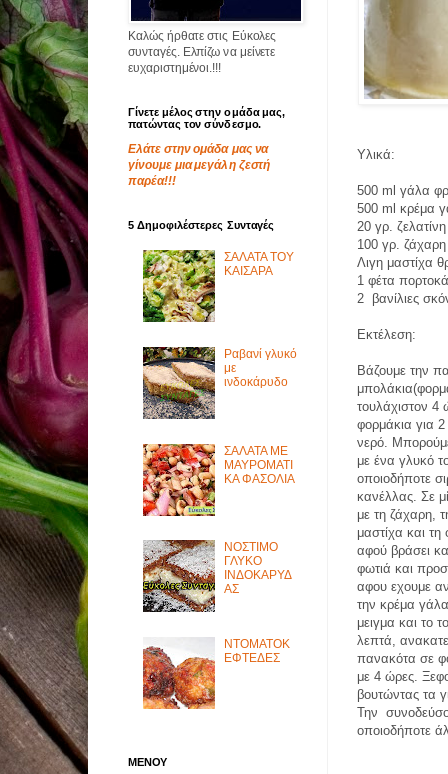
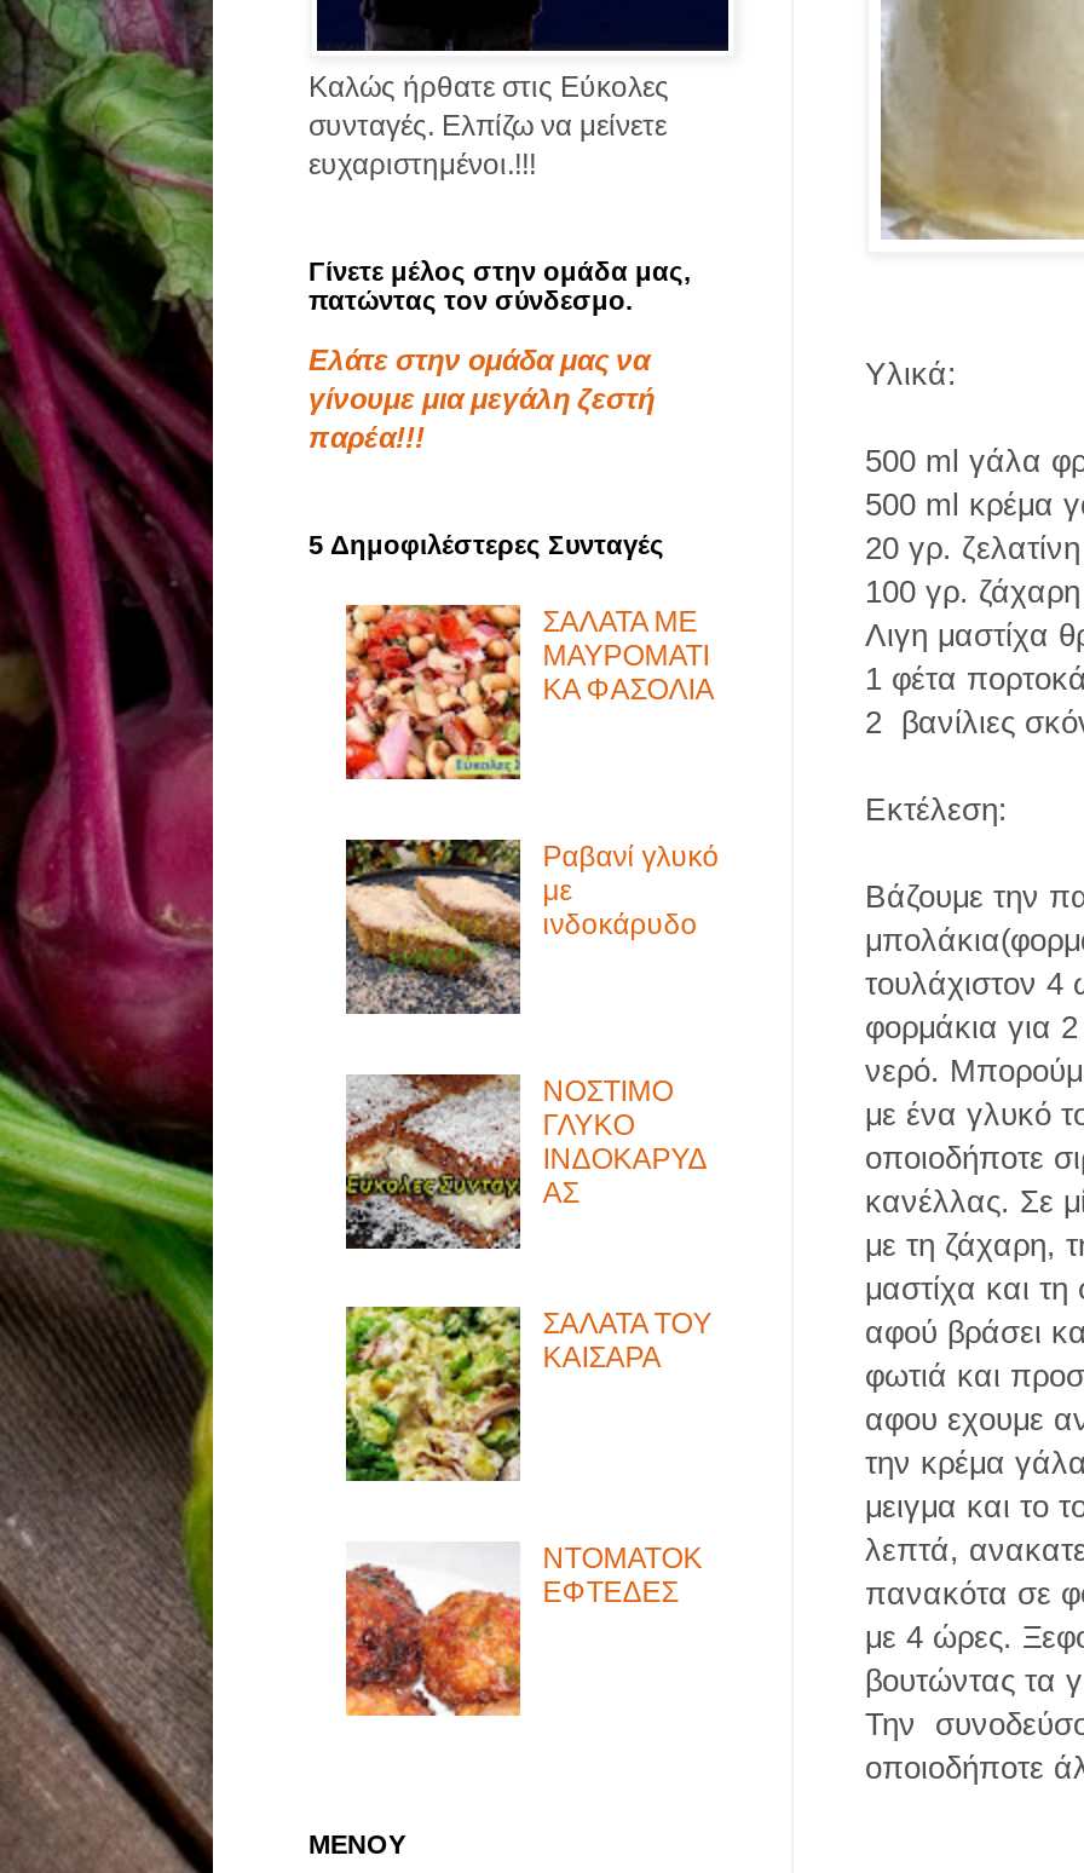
moved down: [image] | ΣΑΛΑΤΑ ΤΟΥ | ΚΑΙΣΑΡΑ

moved up: [image] | ΣΑΛΑΤΑ ΜΕ | ΜΑΥΡΟΜΑΤΙ | ΚΑ ΦΑΣΟΛΙΑ

moved up: [image] | ΝΟΣΤΙΜΟ | ΓΛΥΚΟ | ΙΝΔΟΚΑΡΥΔ | ΑΣ
